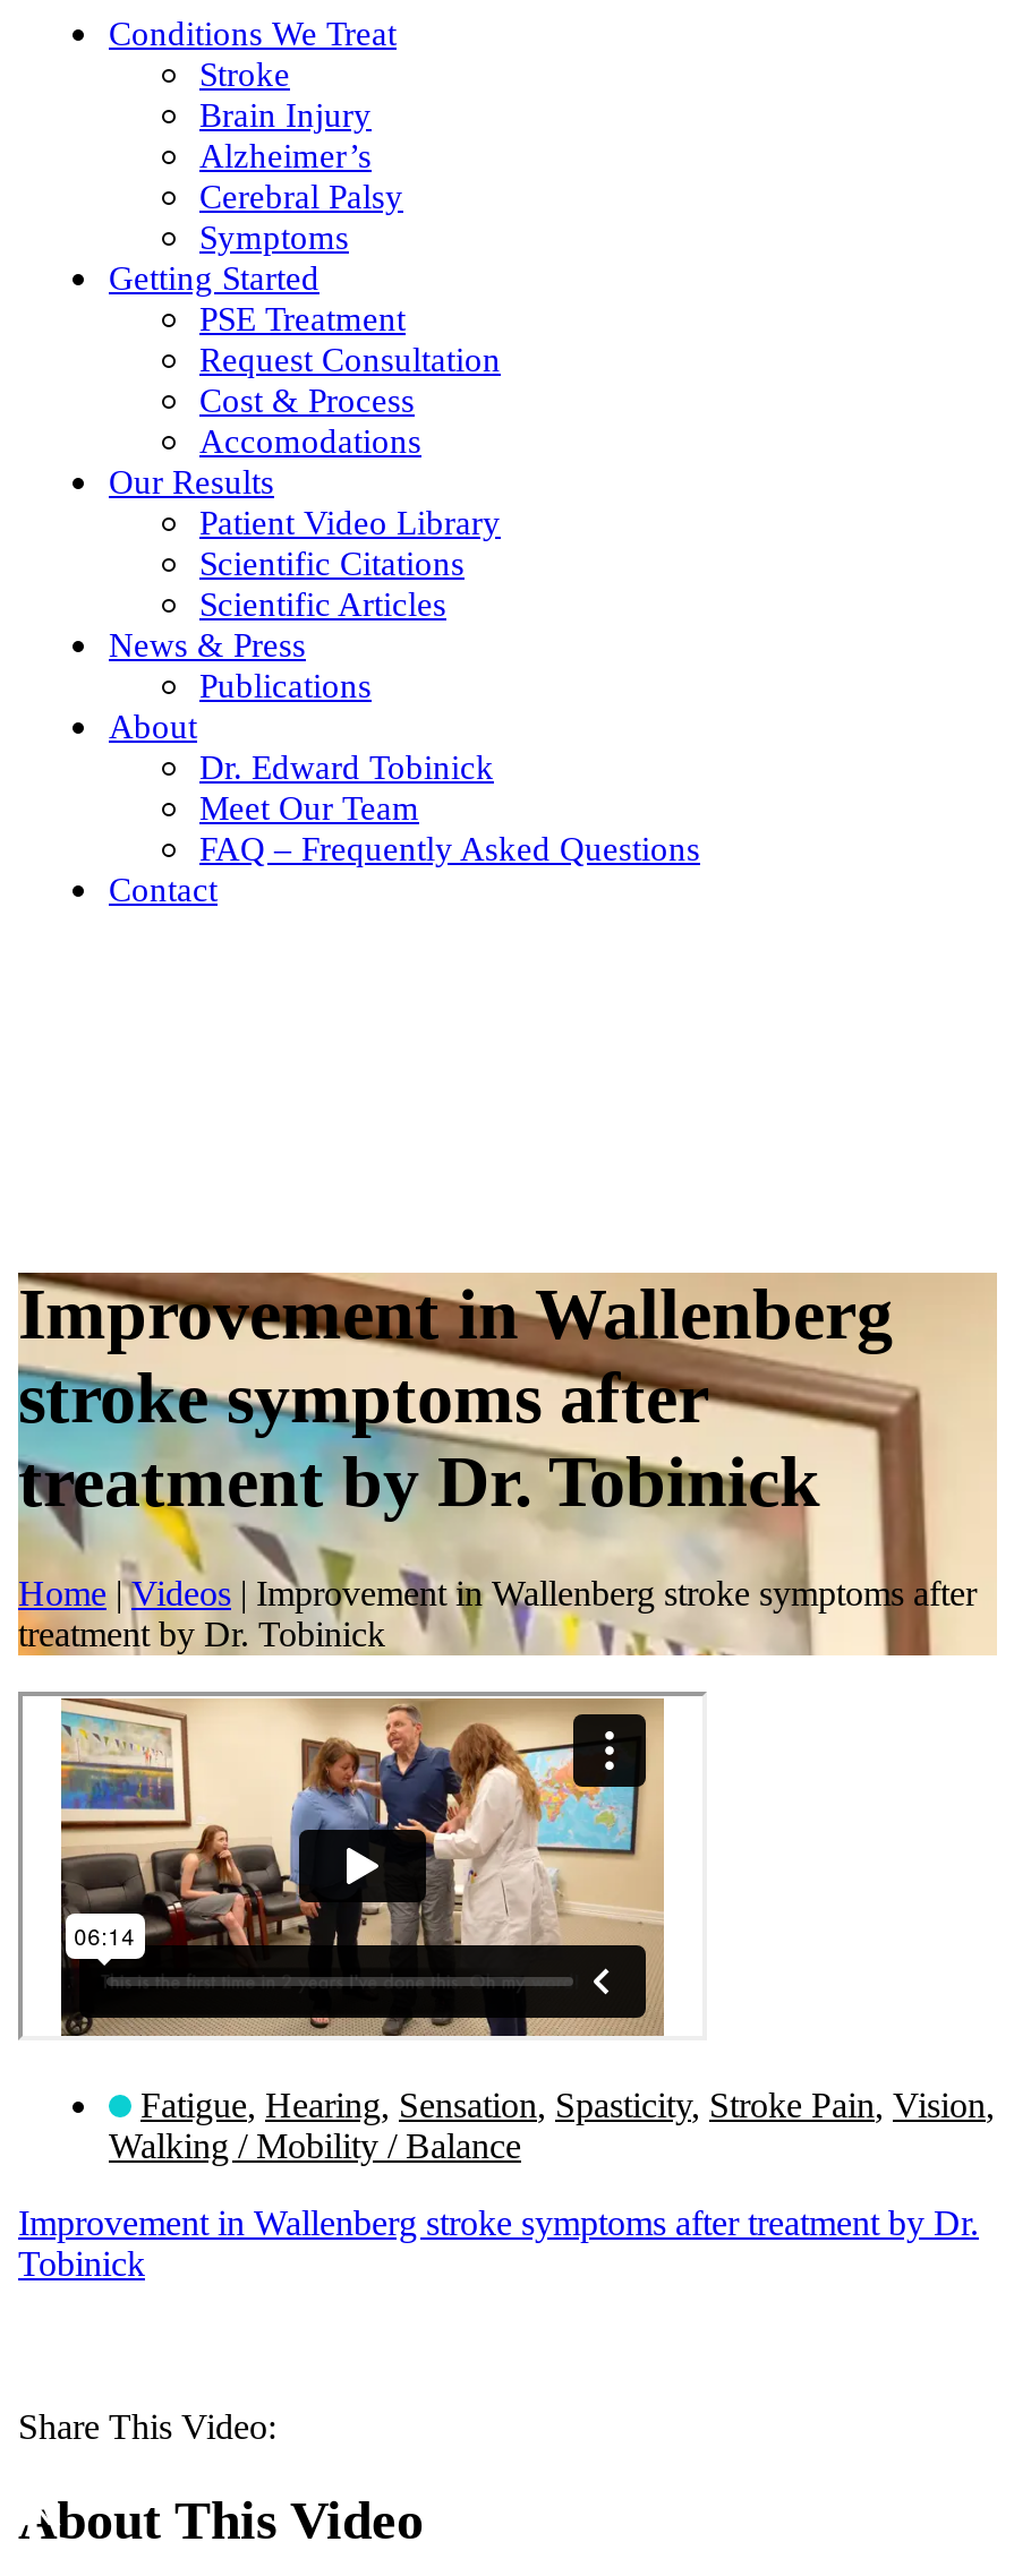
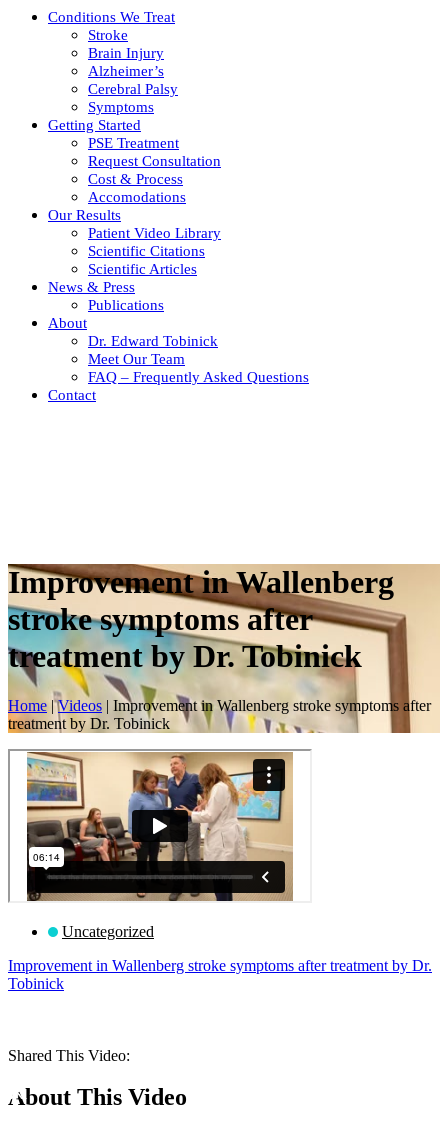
- Fatigue, Hearing, Sensation, Spasticity, Stroke Pain, Vision,
- Walking / Mobility / Balance
+ Uncategorized

- Share This Video:
+ Shared This Video:
